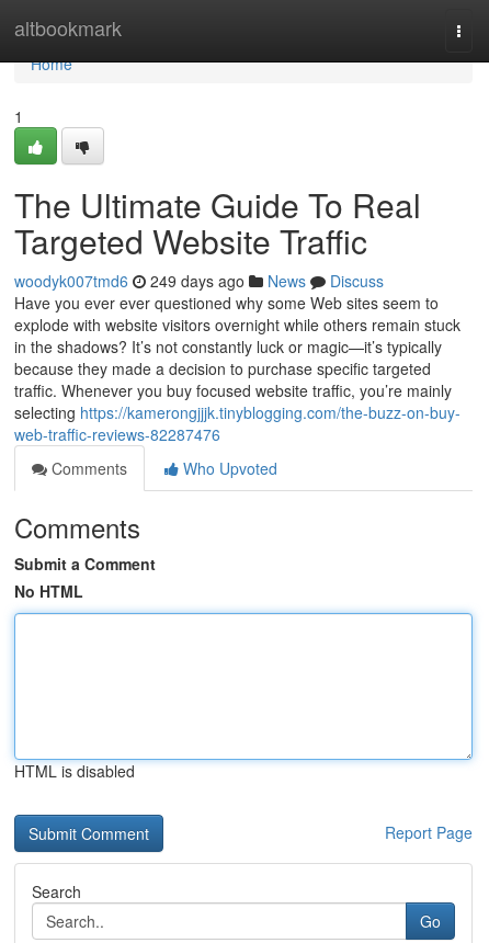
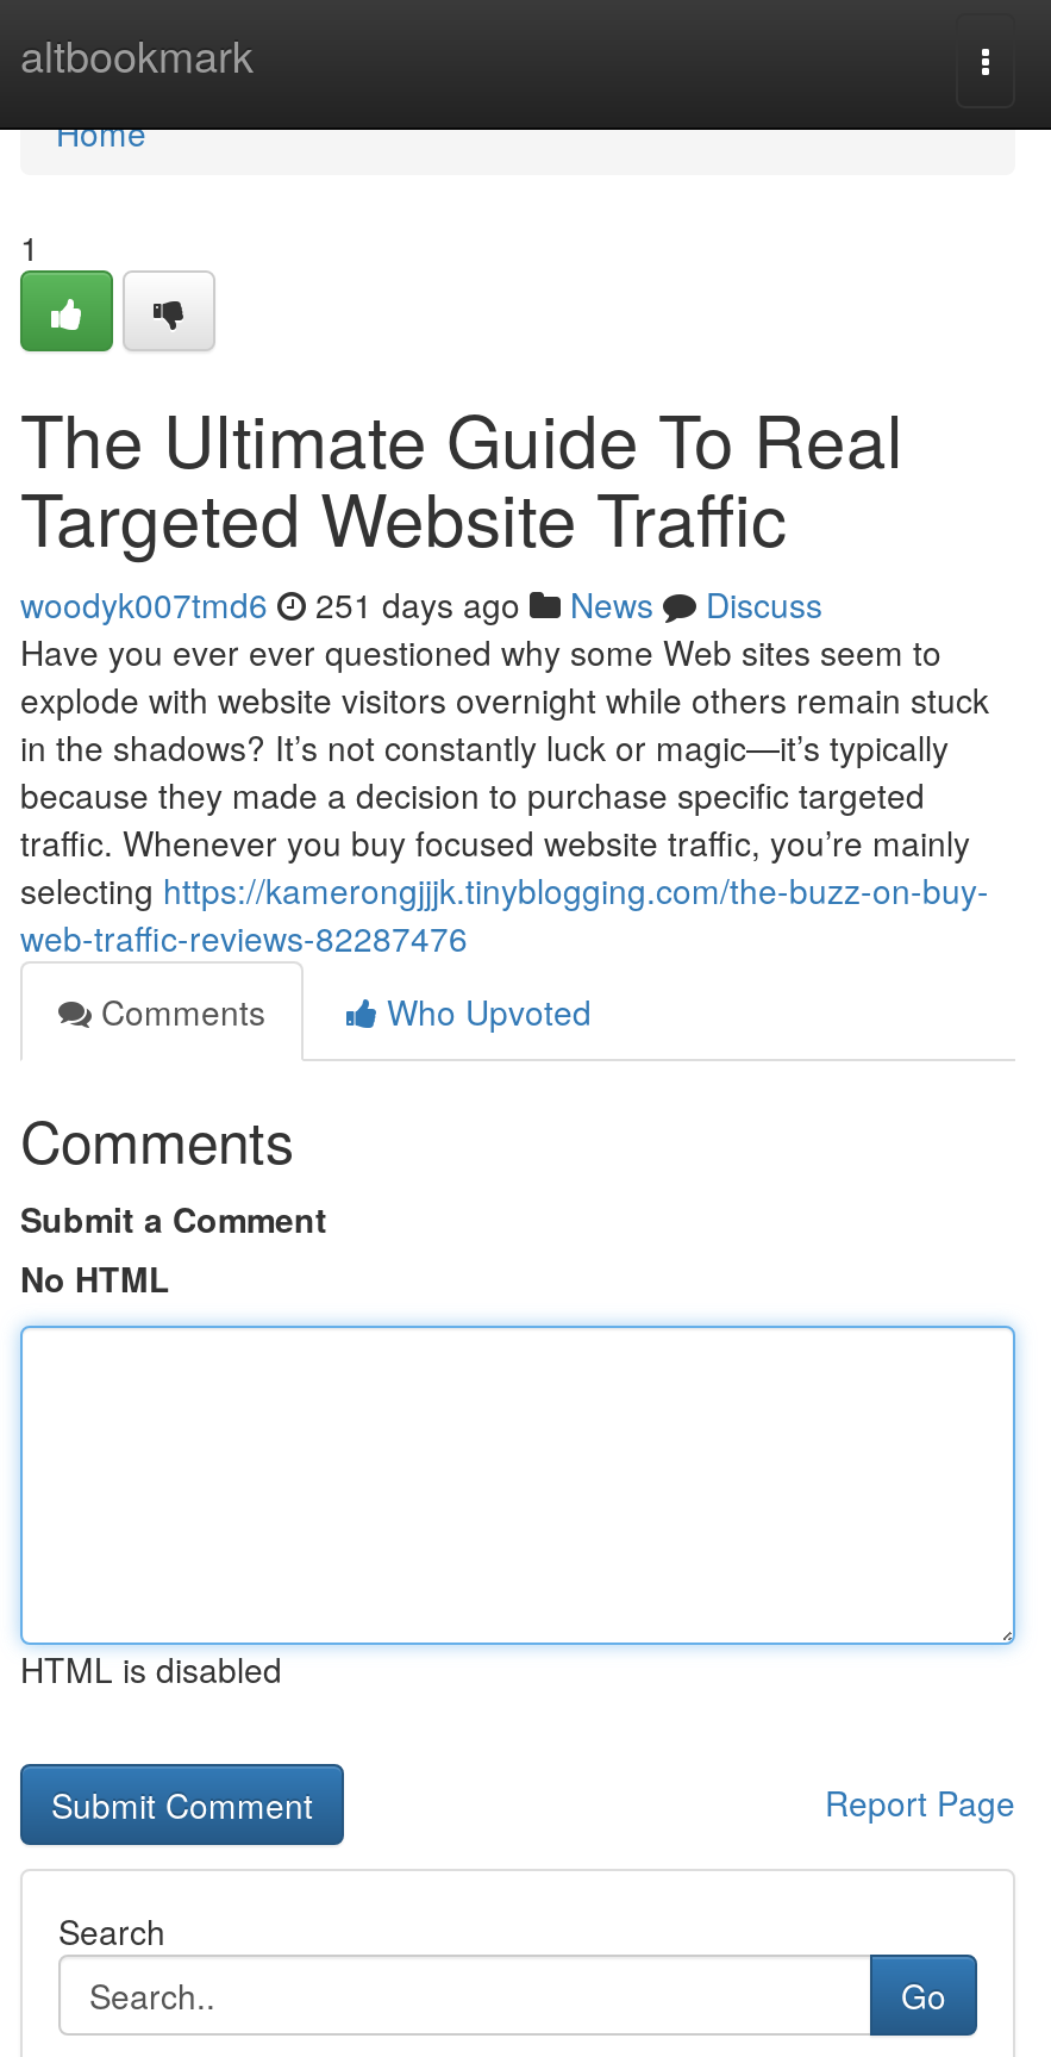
- woodyk007tmd6 249 days ago News Discuss
+ woodyk007tmd6 251 days ago News Discuss
